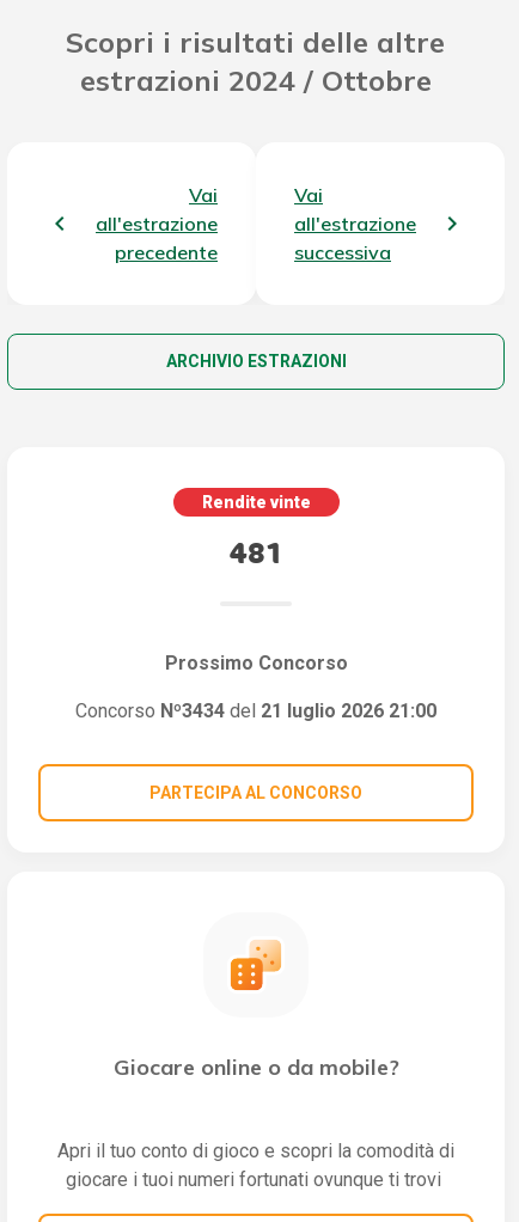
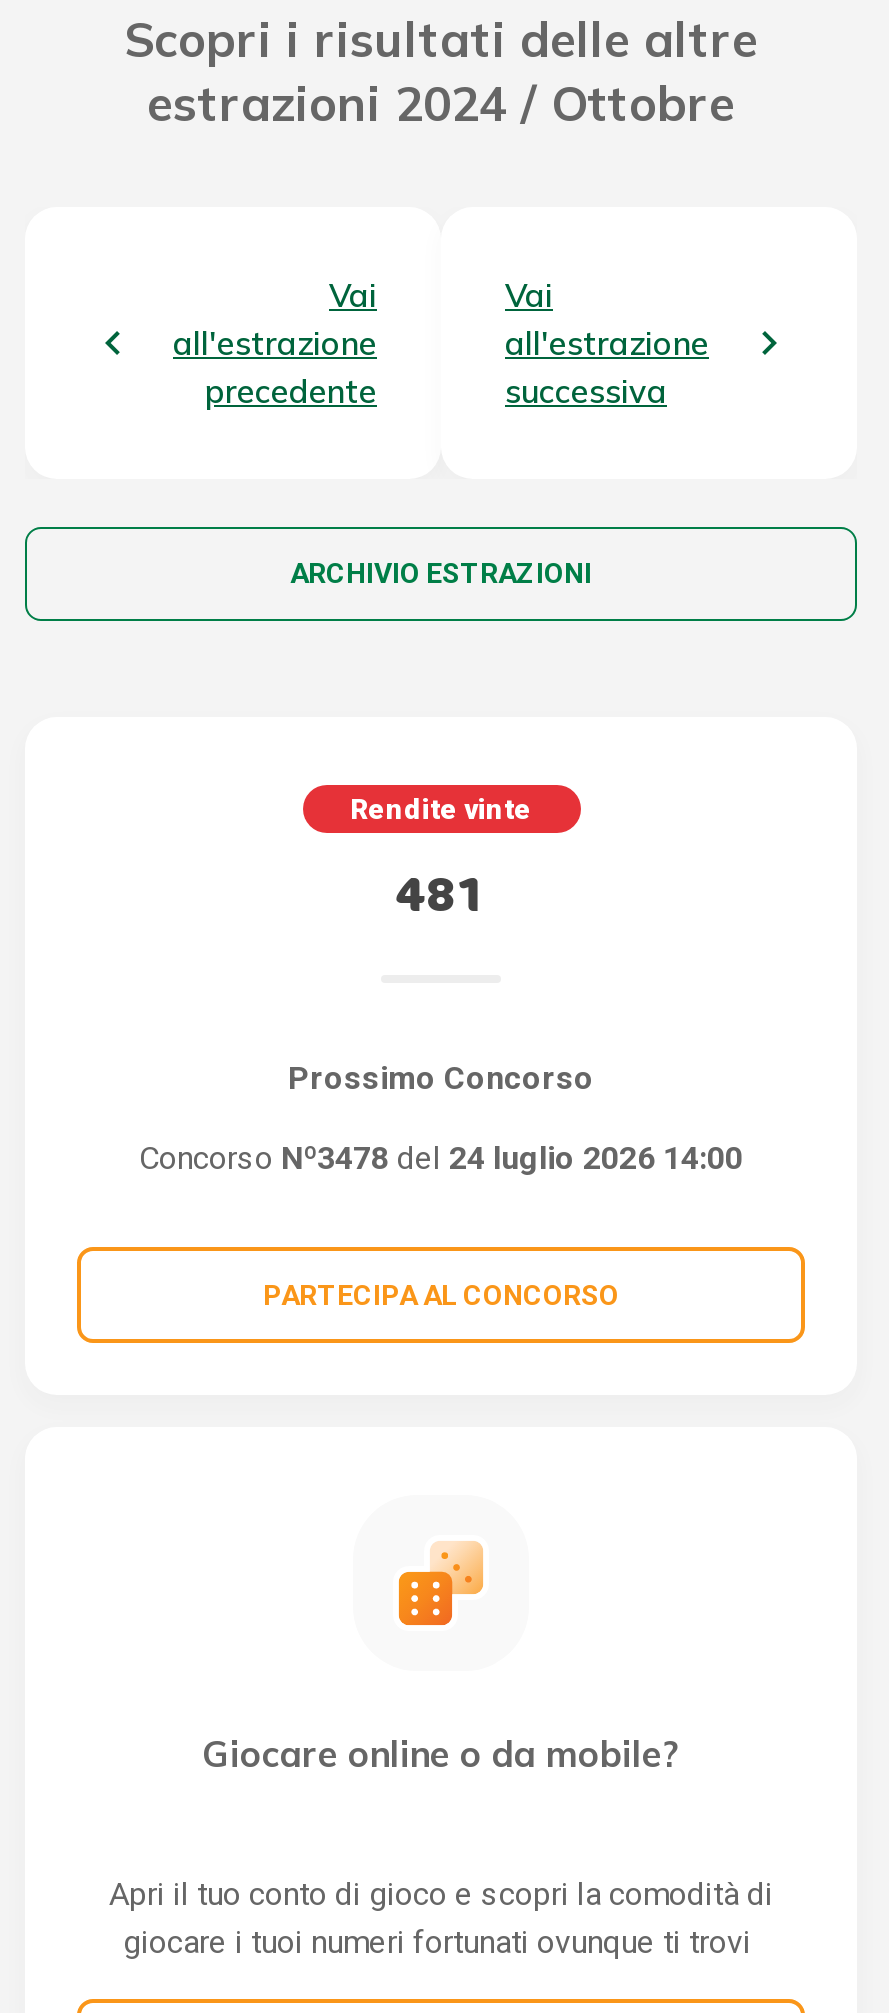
- Concorso Nº3434 del 21 luglio 2026 21:00
+ Concorso Nº3478 del 24 luglio 2026 14:00
